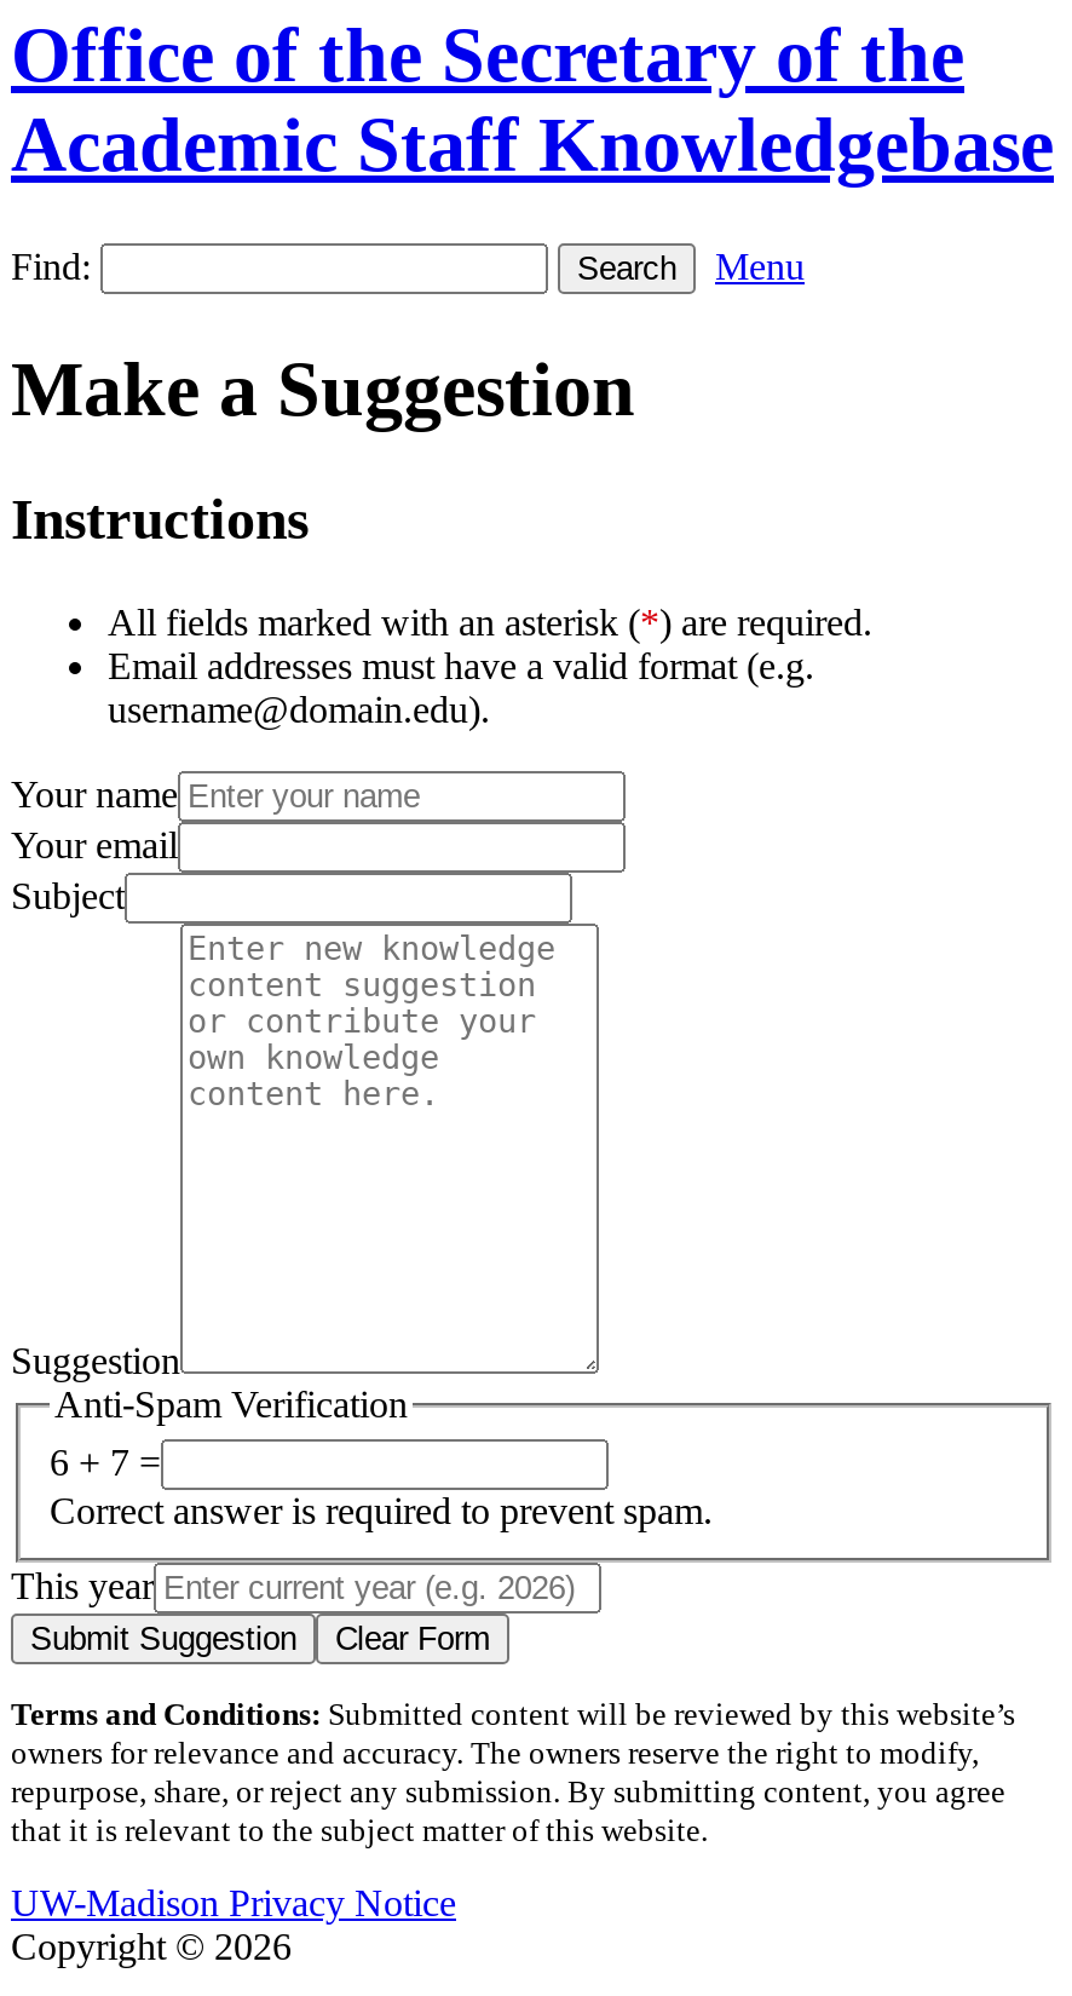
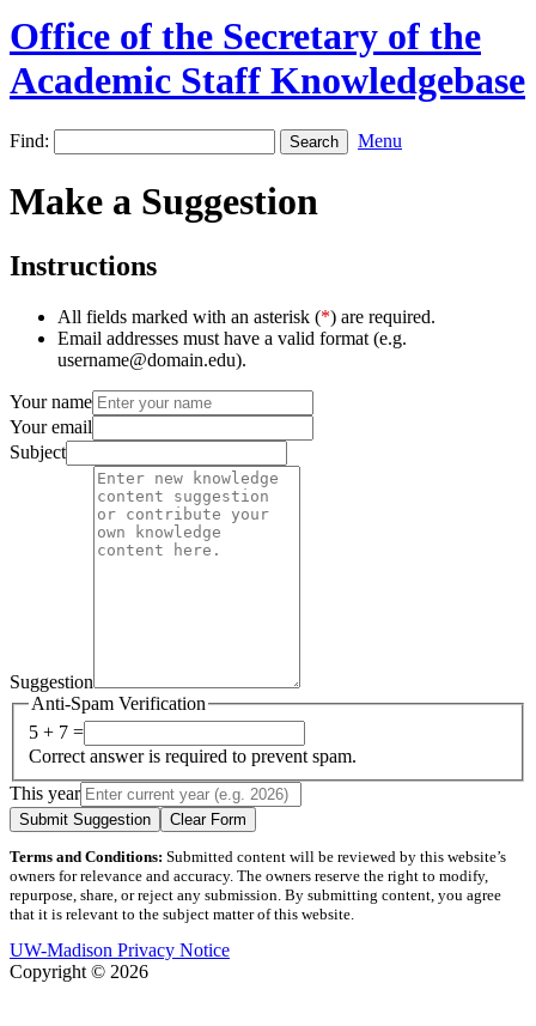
- 6 + 7 =
+ 5 + 7 =
